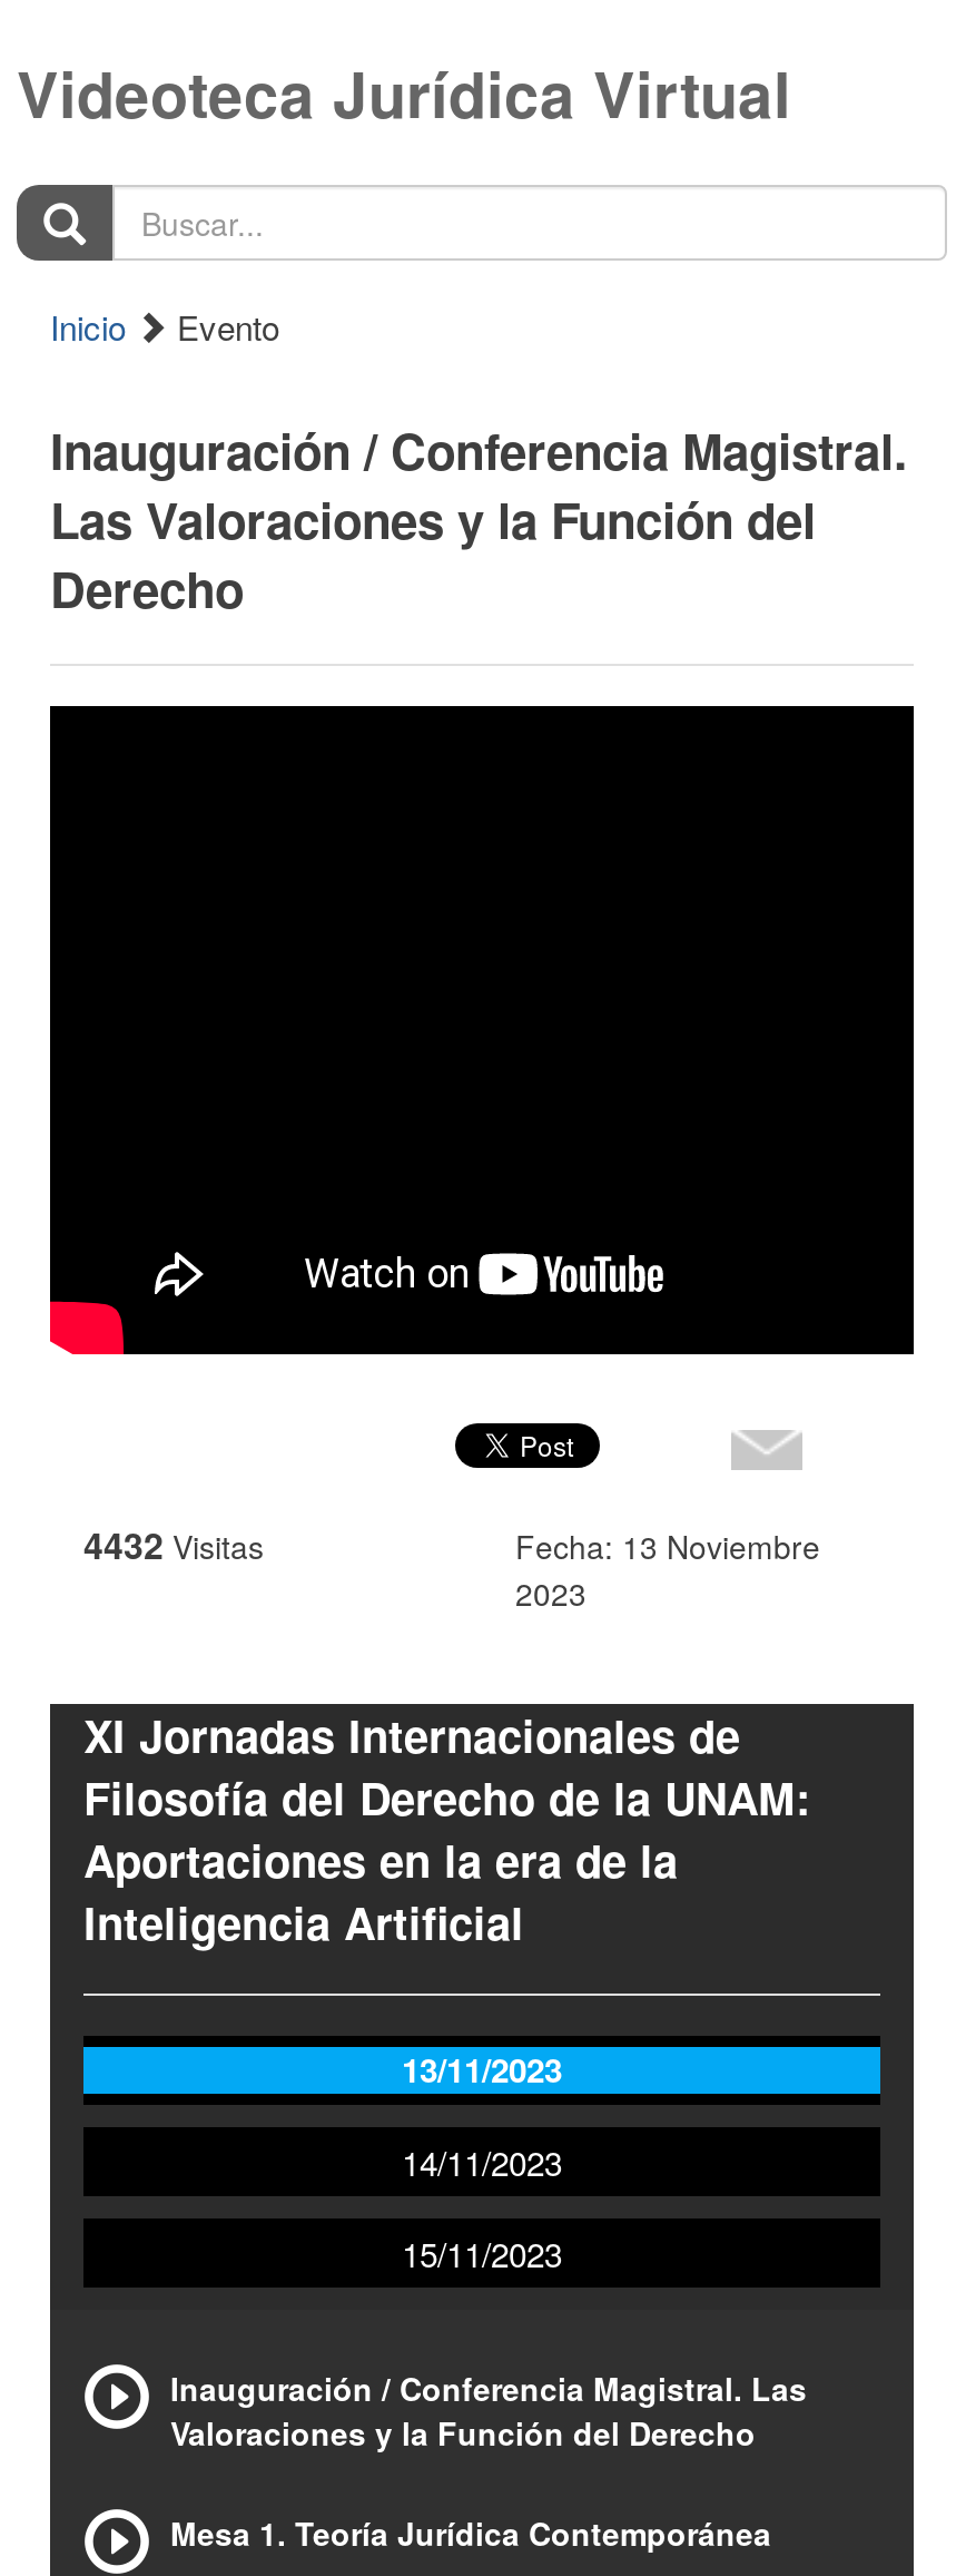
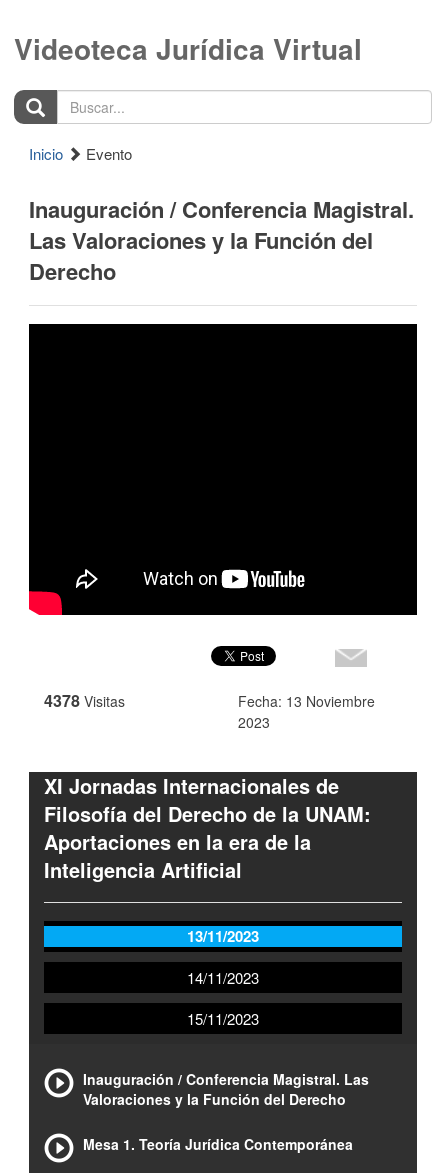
- 4432 Visitas
+ 4378 Visitas
